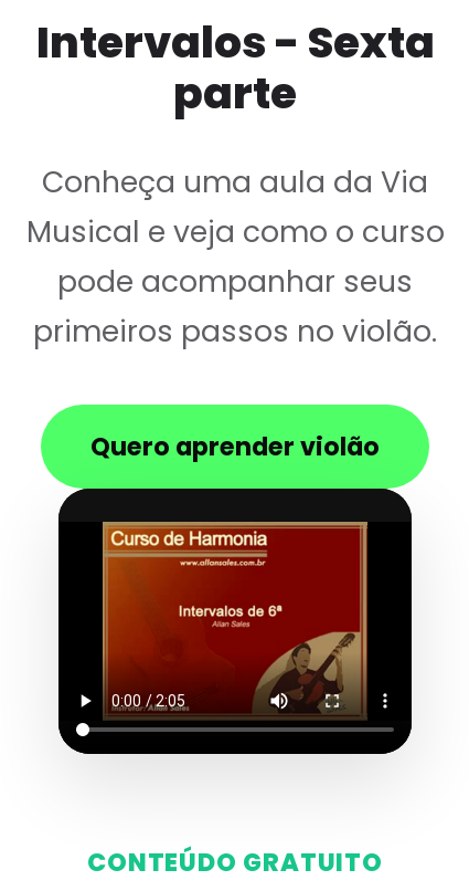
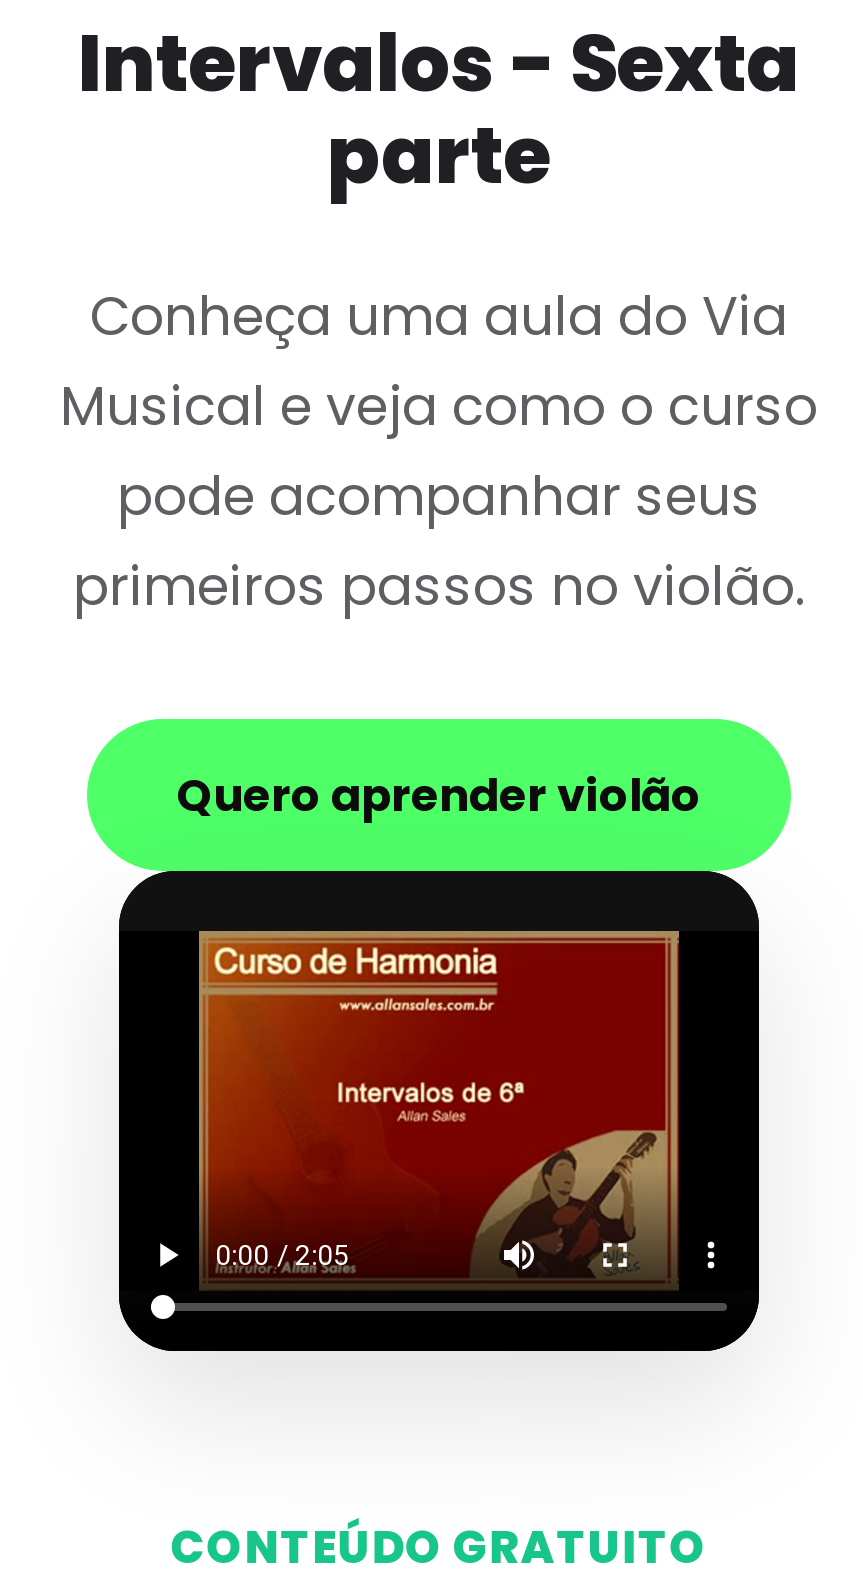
- Conheça uma aula da Via
+ Conheça uma aula do Via
